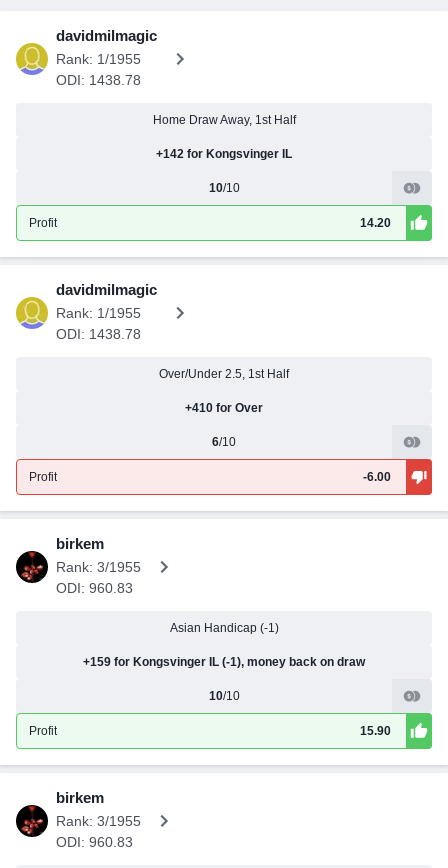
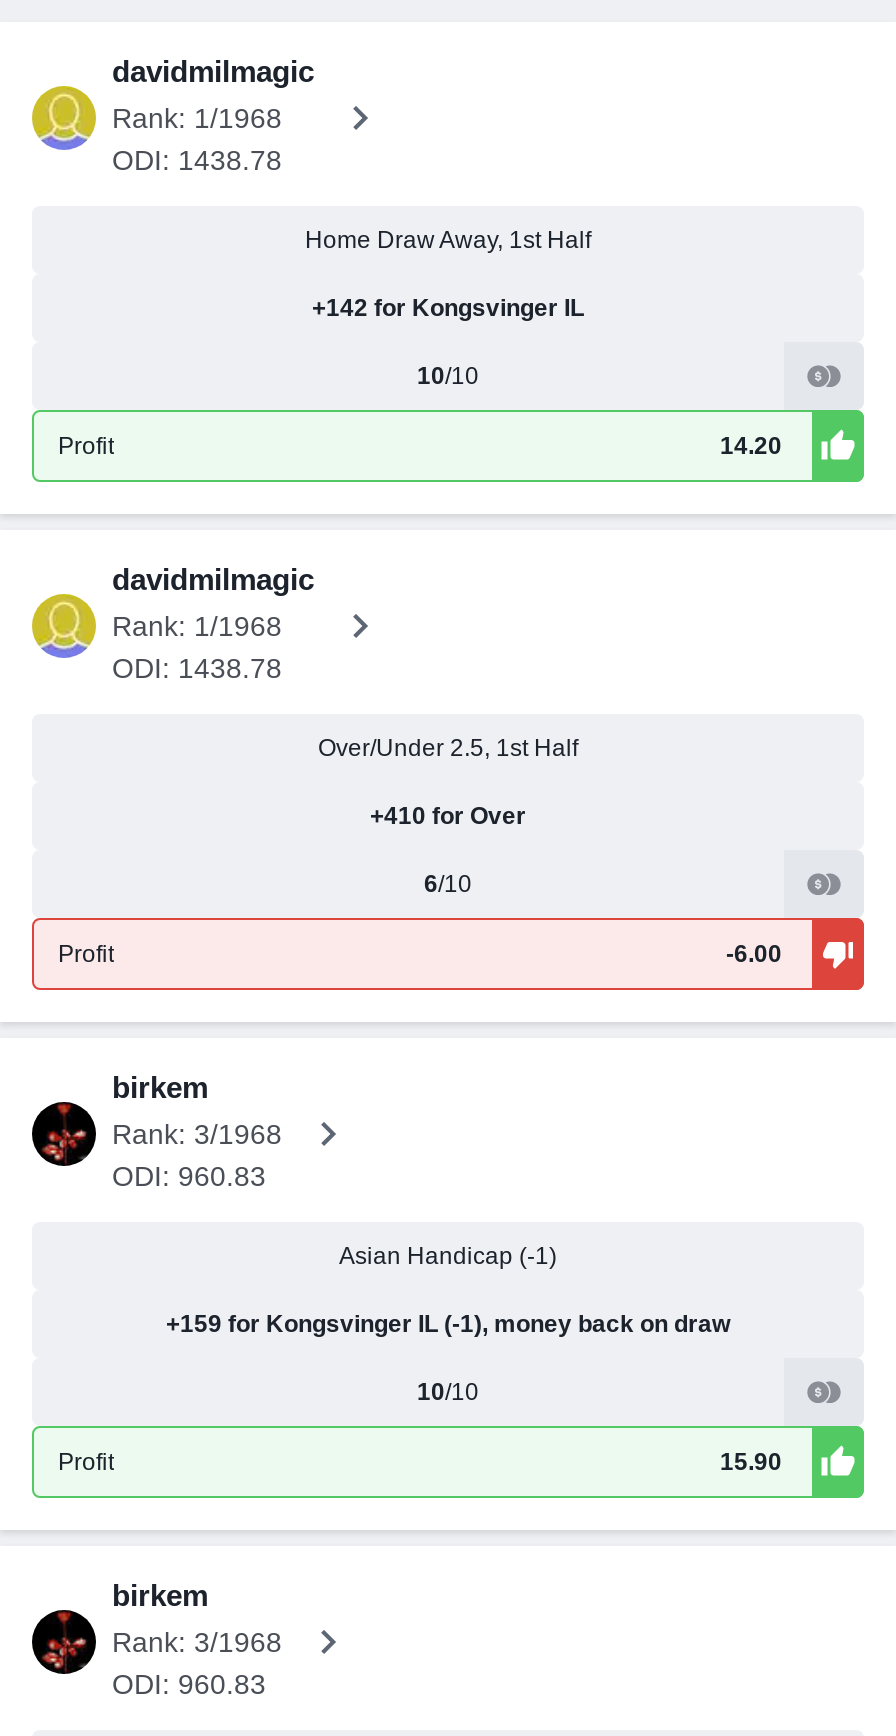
- Rank: 1/1955
+ Rank: 1/1968

- Rank: 1/1955
+ Rank: 1/1968

- Rank: 3/1955
+ Rank: 3/1968

- Rank: 3/1955
+ Rank: 3/1968
